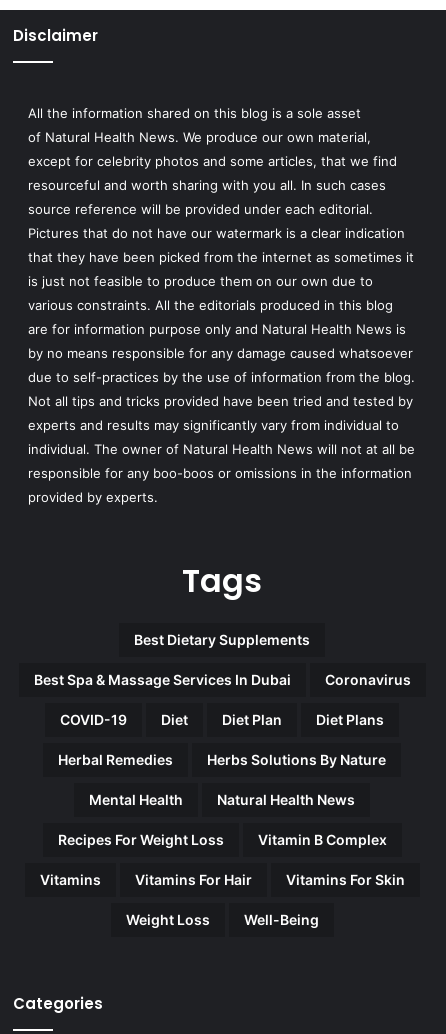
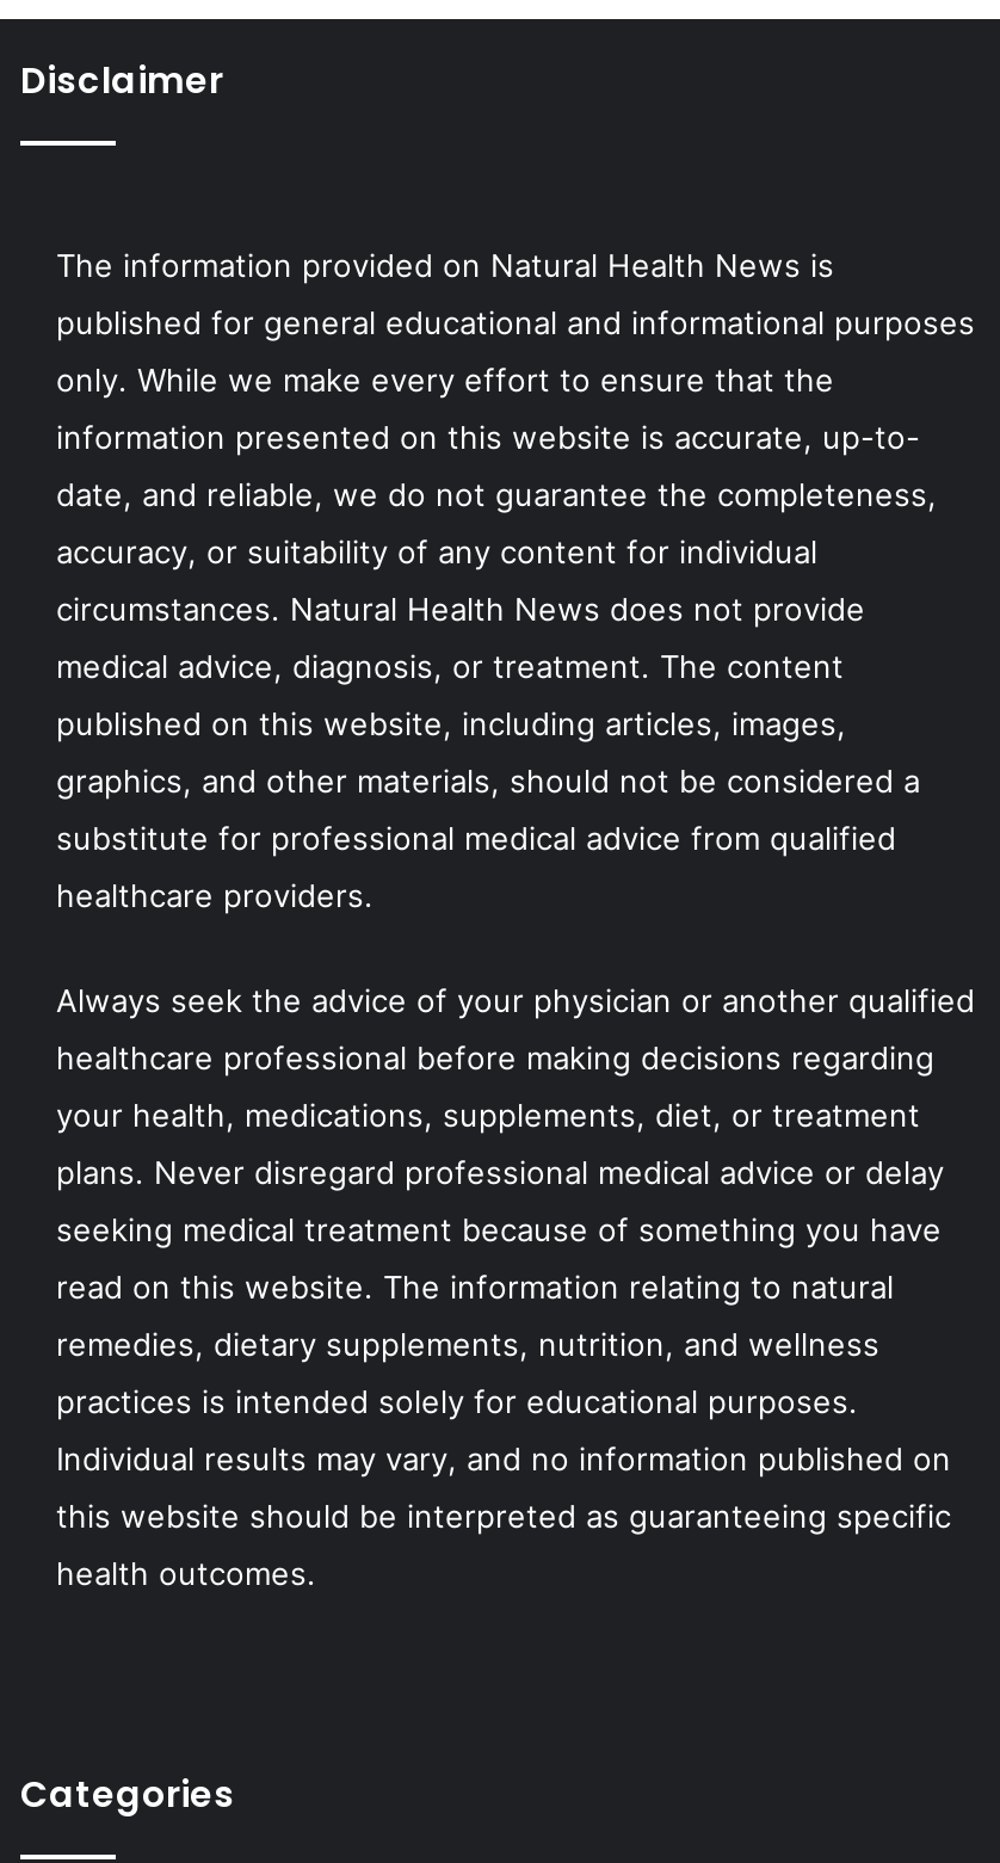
- All the information shared on this blog is a sole asset
- of Natural Health News. We produce our own material,
- except for celebrity photos and some articles, that we find
- resourceful and worth sharing with you all. In such cases
- source reference will be provided under each editorial.
- Pictures that do not have our watermark is a clear indication
- that they have been picked from the internet as sometimes it
- is just not feasible to produce them on our own due to
- various constraints. All the editorials produced in this blog
- are for information purpose only and Natural Health News is
- by no means responsible for any damage caused whatsoever
- due to self-practices by the use of information from the blog.
- Not all tips and tricks provided have been tried and tested by
- experts and results may significantly vary from individual to
- individual. The owner of Natural Health News will not at all be
- responsible for any boo-boos or omissions in the information
- provided by experts.
- Tags
- Best Dietary Supplements
- Best Spa & Massage Services In Dubai
- Coronavirus
- COVID-19
- Diet
- Diet Plan
- Diet Plans
- Herbal Remedies
- Herbs Solutions By Nature
- Mental Health
- Natural Health News
- Recipes For Weight Loss
- Vitamin B Complex
- Vitamins
- Vitamins For Hair
- Vitamins For Skin
- Weight Loss
- Well-Being
+ The information provided on Natural Health News is
+ published for general educational and informational purposes
+ only. While we make every effort to ensure that the
+ information presented on this website is accurate, up-to-
+ date, and reliable, we do not guarantee the completeness,
+ accuracy, or suitability of any content for individual
+ circumstances. Natural Health News does not provide
+ medical advice, diagnosis, or treatment. The content
+ published on this website, including articles, images,
+ graphics, and other materials, should not be considered a
+ substitute for professional medical advice from qualified
+ healthcare providers.
+ Always seek the advice of your physician or another qualified
+ healthcare professional before making decisions regarding
+ your health, medications, supplements, diet, or treatment
+ plans. Never disregard professional medical advice or delay
+ seeking medical treatment because of something you have
+ read on this website. The information relating to natural
+ remedies, dietary supplements, nutrition, and wellness
+ practices is intended solely for educational purposes.
+ Individual results may vary, and no information published on
+ this website should be interpreted as guaranteeing specific
+ health outcomes.
